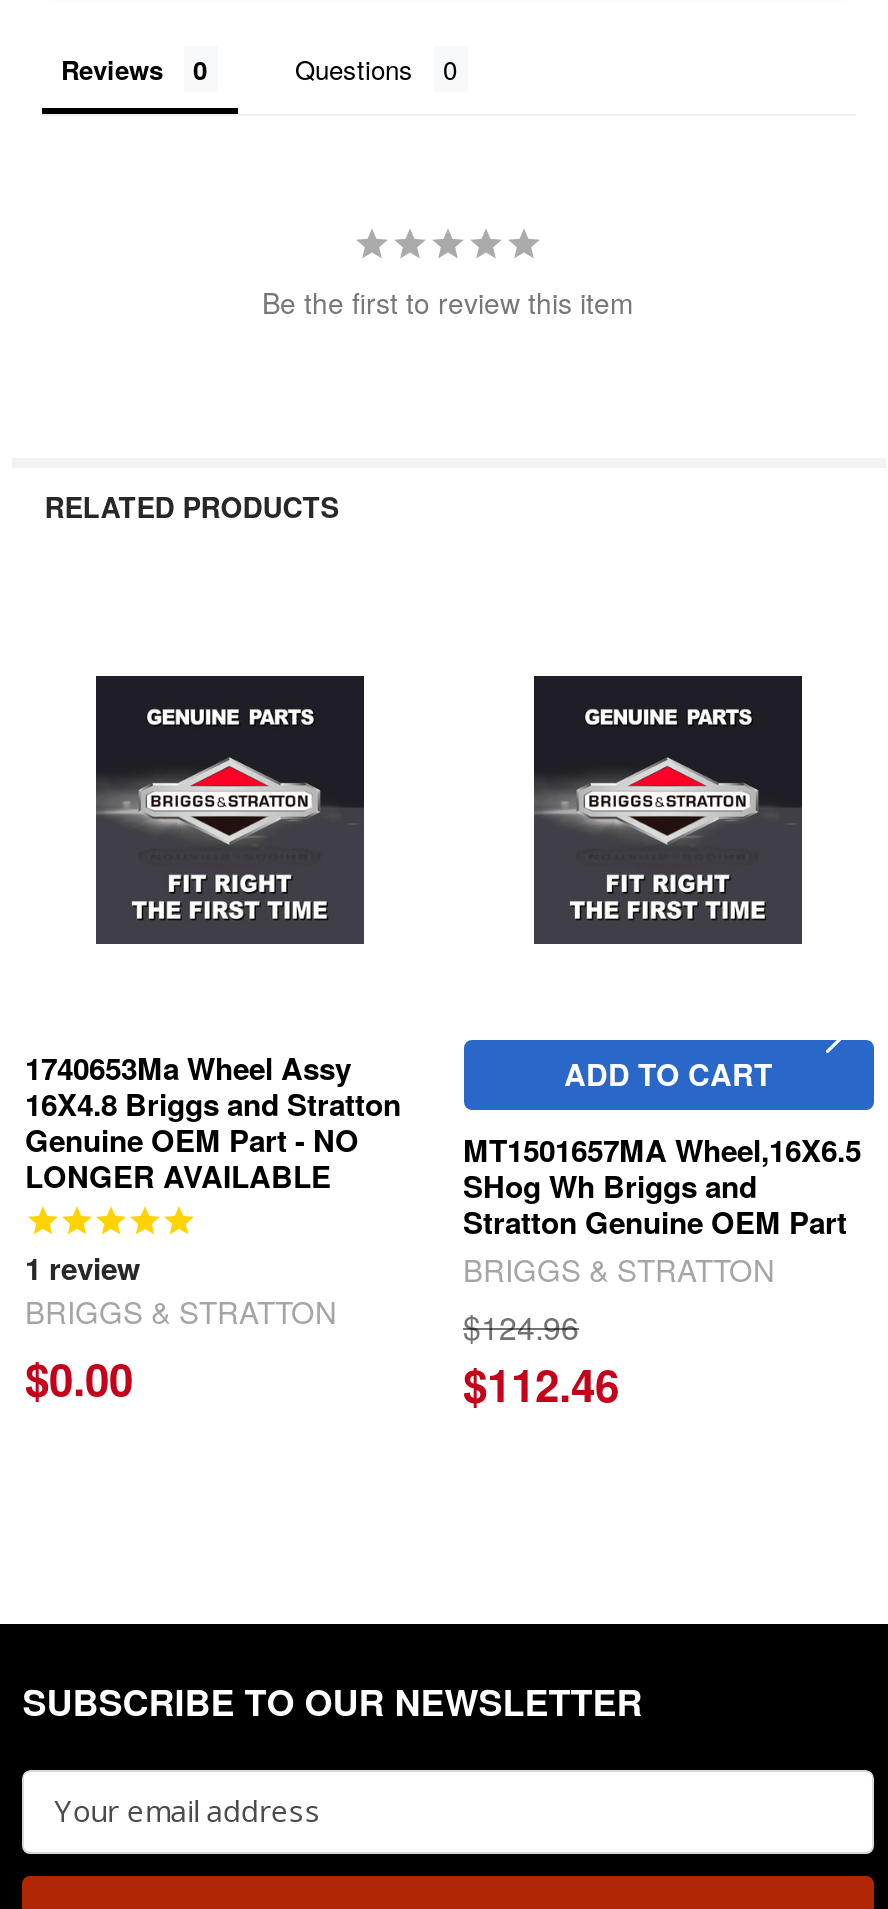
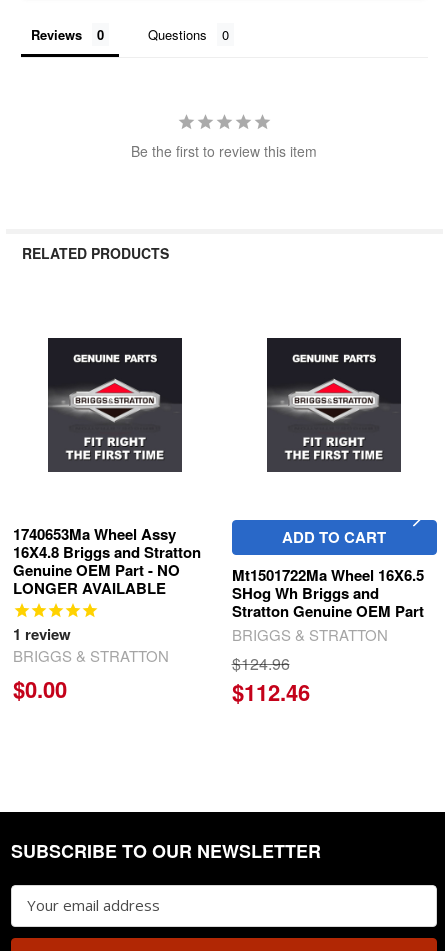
- MT1501657MA Wheel,16X6.5
+ Mt1501722Ma Wheel 16X6.5
